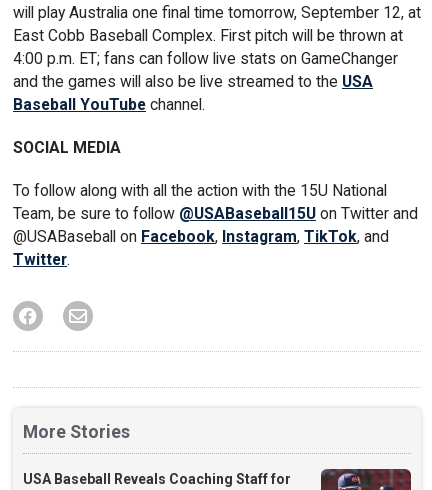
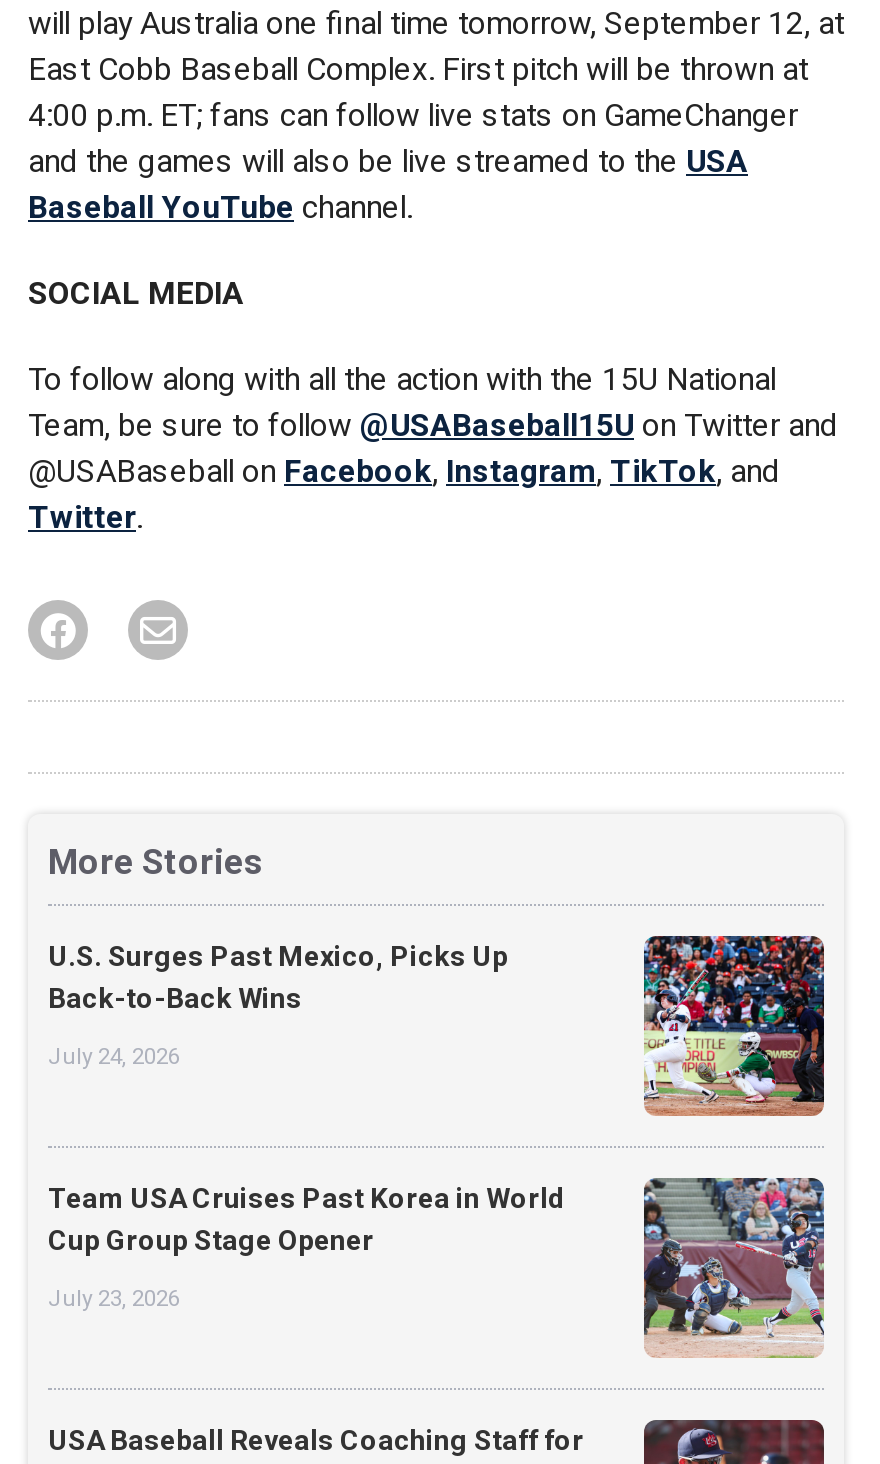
+ U.S. Surges Past Mexico, Picks Up
+ Back-to-Back Wins
+ July 24, 2026

+ [image]
+ Team USA Cruises Past Korea in World
+ Cup Group Stage Opener
+ July 23, 2026

+ [image]
